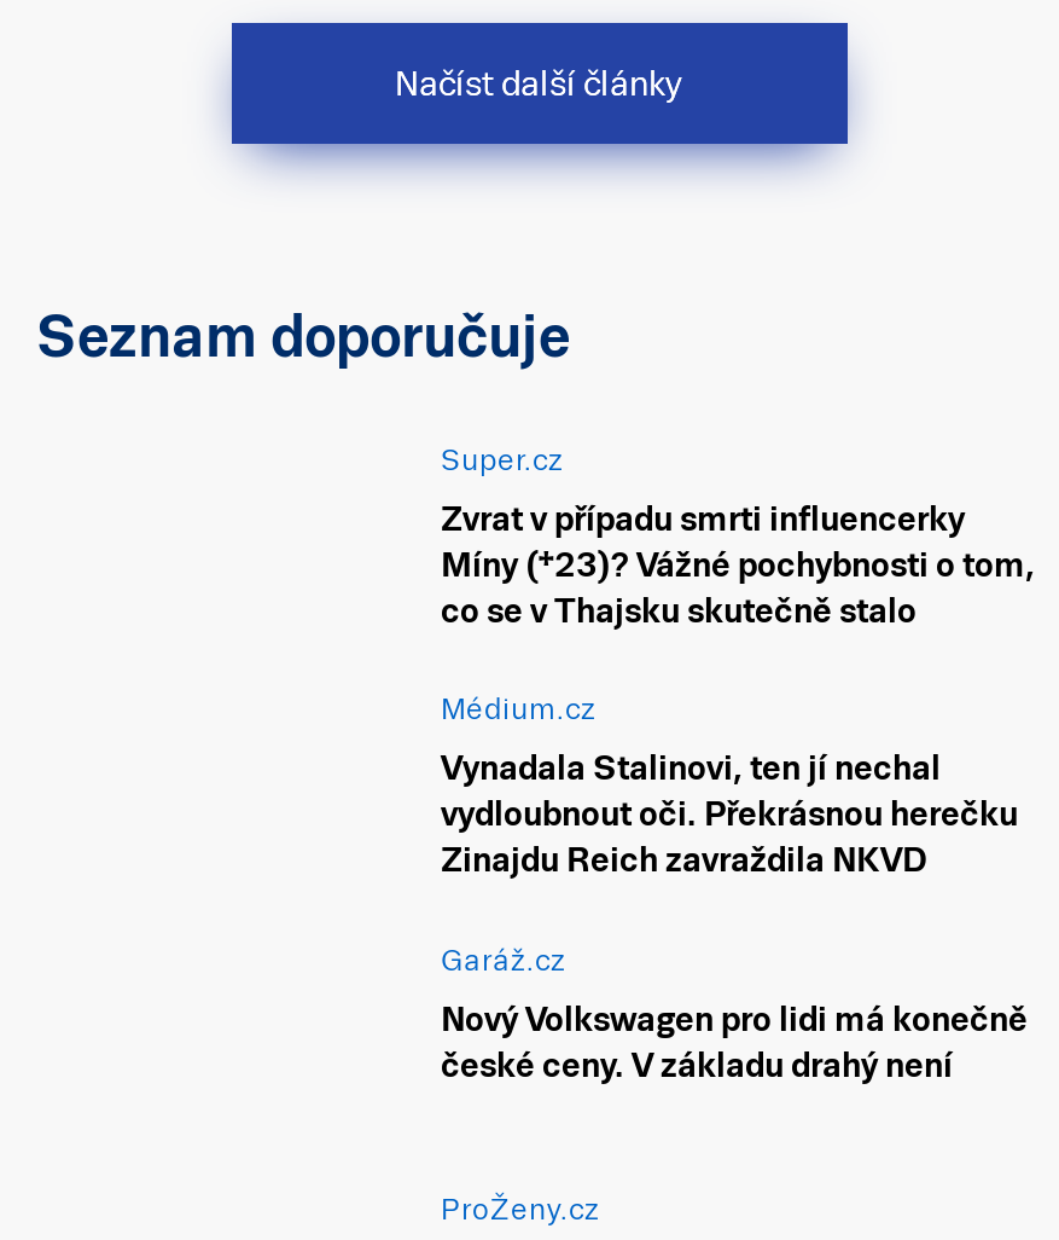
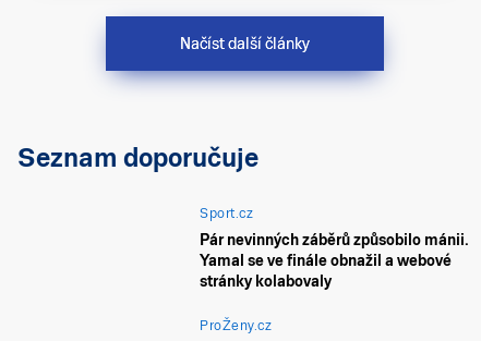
- Super.cz
- Zvrat v případu smrti influencerky
- Míny (†23)? Vážné pochybnosti o tom,
- co se v Thajsku skutečně stalo
- Médium.cz
- Vynadala Stalinovi, ten jí nechal
- vydloubnout oči. Překrásnou herečku
- Zinajdu Reich zavraždila NKVD
- Garáž.cz
- Nový Volkswagen pro lidi má konečně
- české ceny. V základu drahý není
+ Sport.cz
+ Pár nevinných záběrů způsobilo mánii.
+ Yamal se ve finále obnažil a webové
+ stránky kolabovaly
